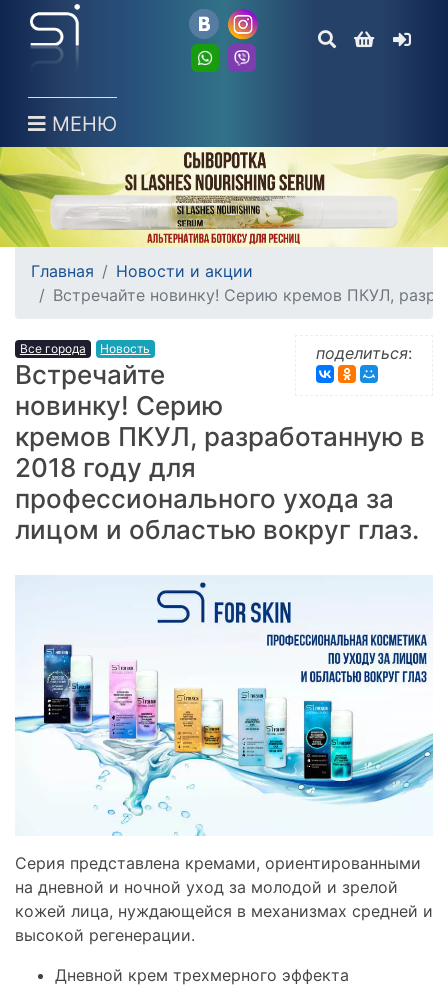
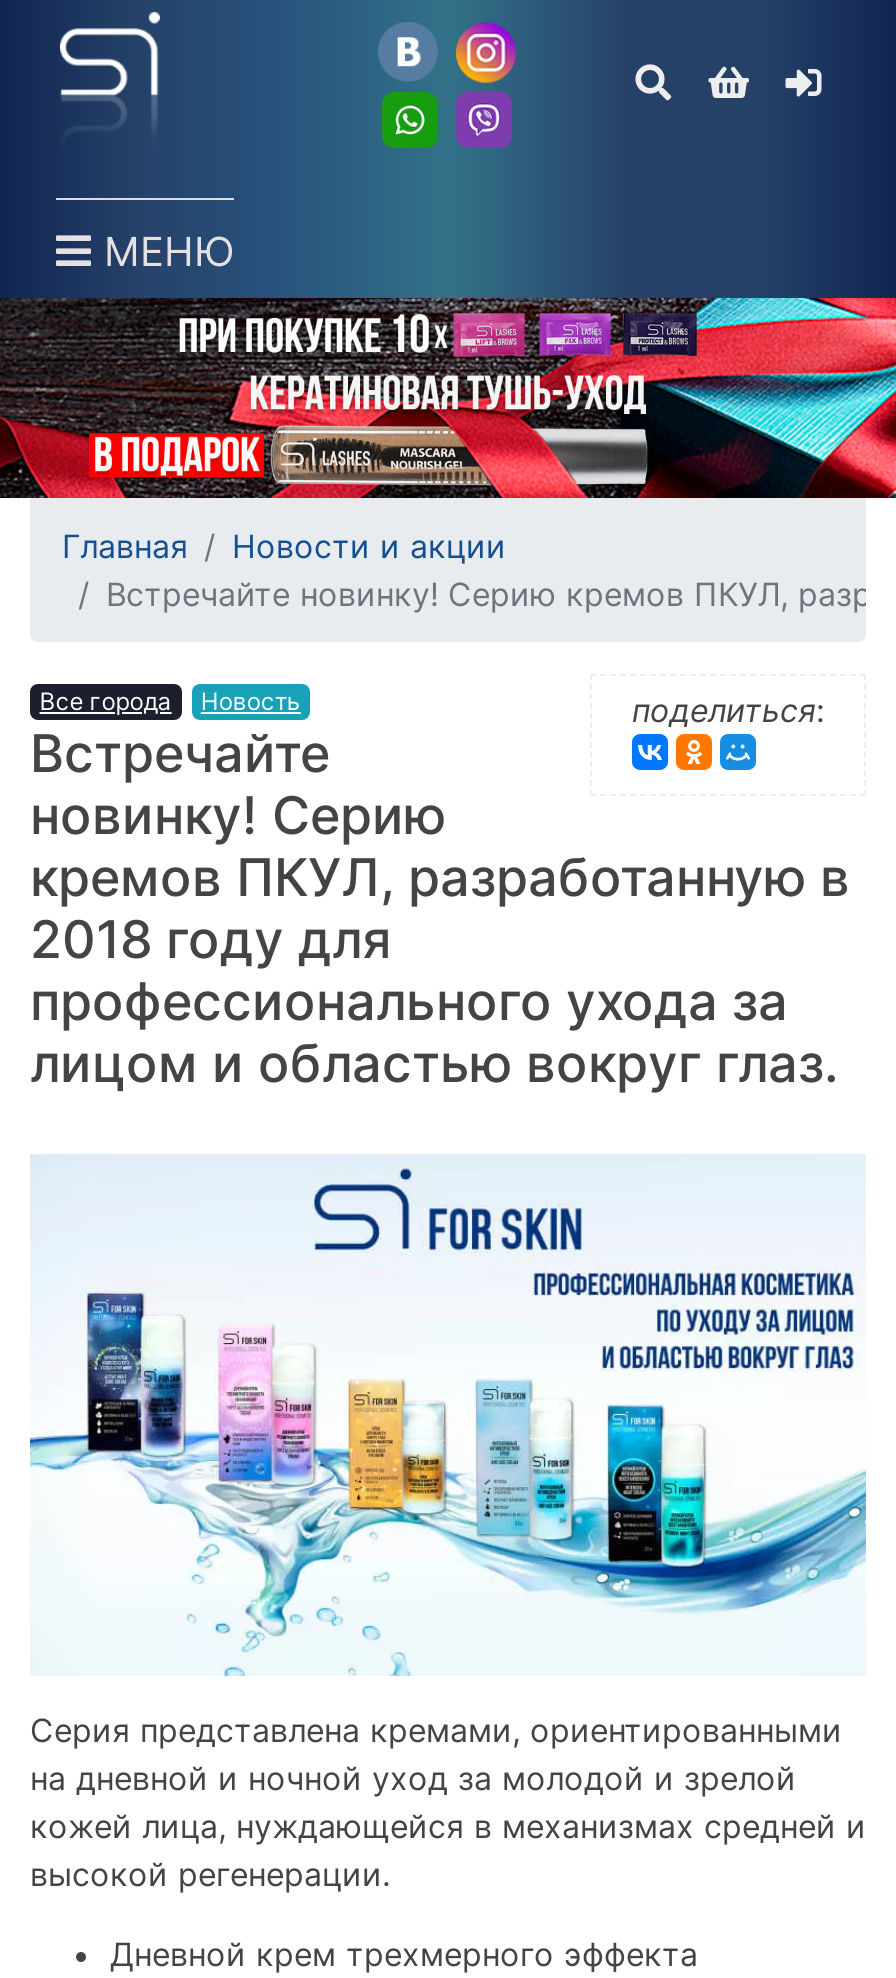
- [image]
+ [image]
